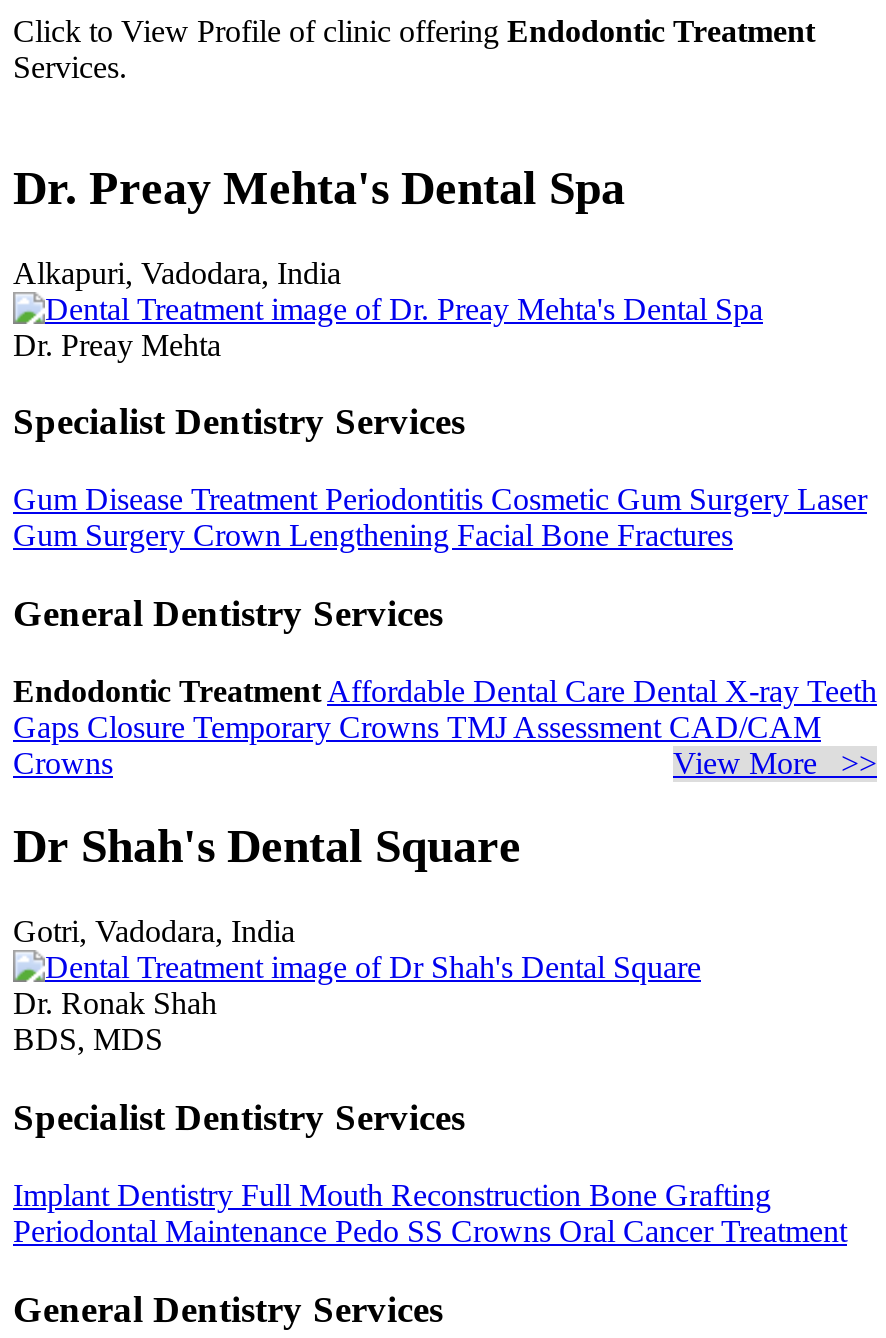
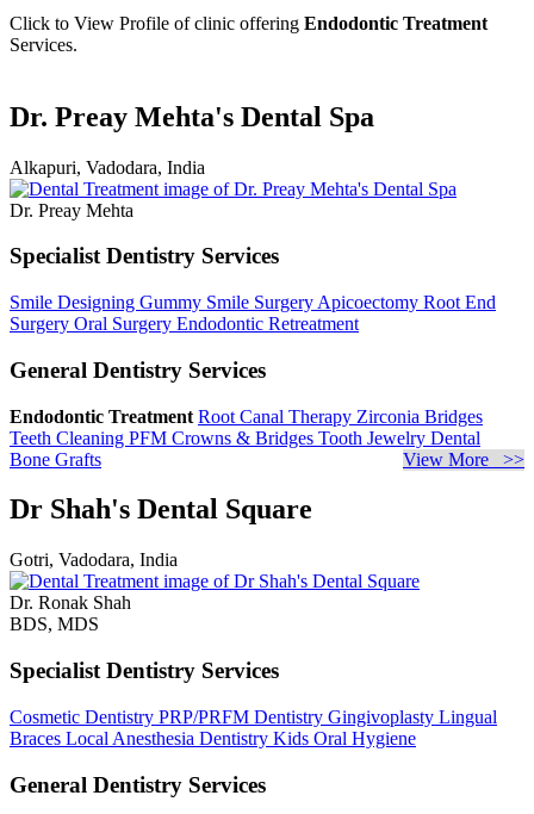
- Gum Disease Treatment Periodontitis Cosmetic Gum Surgery Laser
- Gum Surgery Crown Lengthening Facial Bone Fractures
+ Smile Designing Gummy Smile Surgery Apicoectomy Root End
+ Surgery Oral Surgery Endodontic Retreatment

- Endodontic Treatment Affordable Dental Care Dental X-ray Teeth
- Gaps Closure Temporary Crowns TMJ Assessment CAD/CAM
- Crowns
+ Endodontic Treatment Root Canal Therapy Zirconia Bridges
+ Teeth Cleaning PFM Crowns & Bridges Tooth Jewelry Dental
+ Bone Grafts

- Implant Dentistry Full Mouth Reconstruction Bone Grafting
- Periodontal Maintenance Pedo SS Crowns Oral Cancer Treatment
+ Cosmetic Dentistry PRP/PRFM Dentistry Gingivoplasty Lingual
+ Braces Local Anesthesia Dentistry Kids Oral Hygiene
